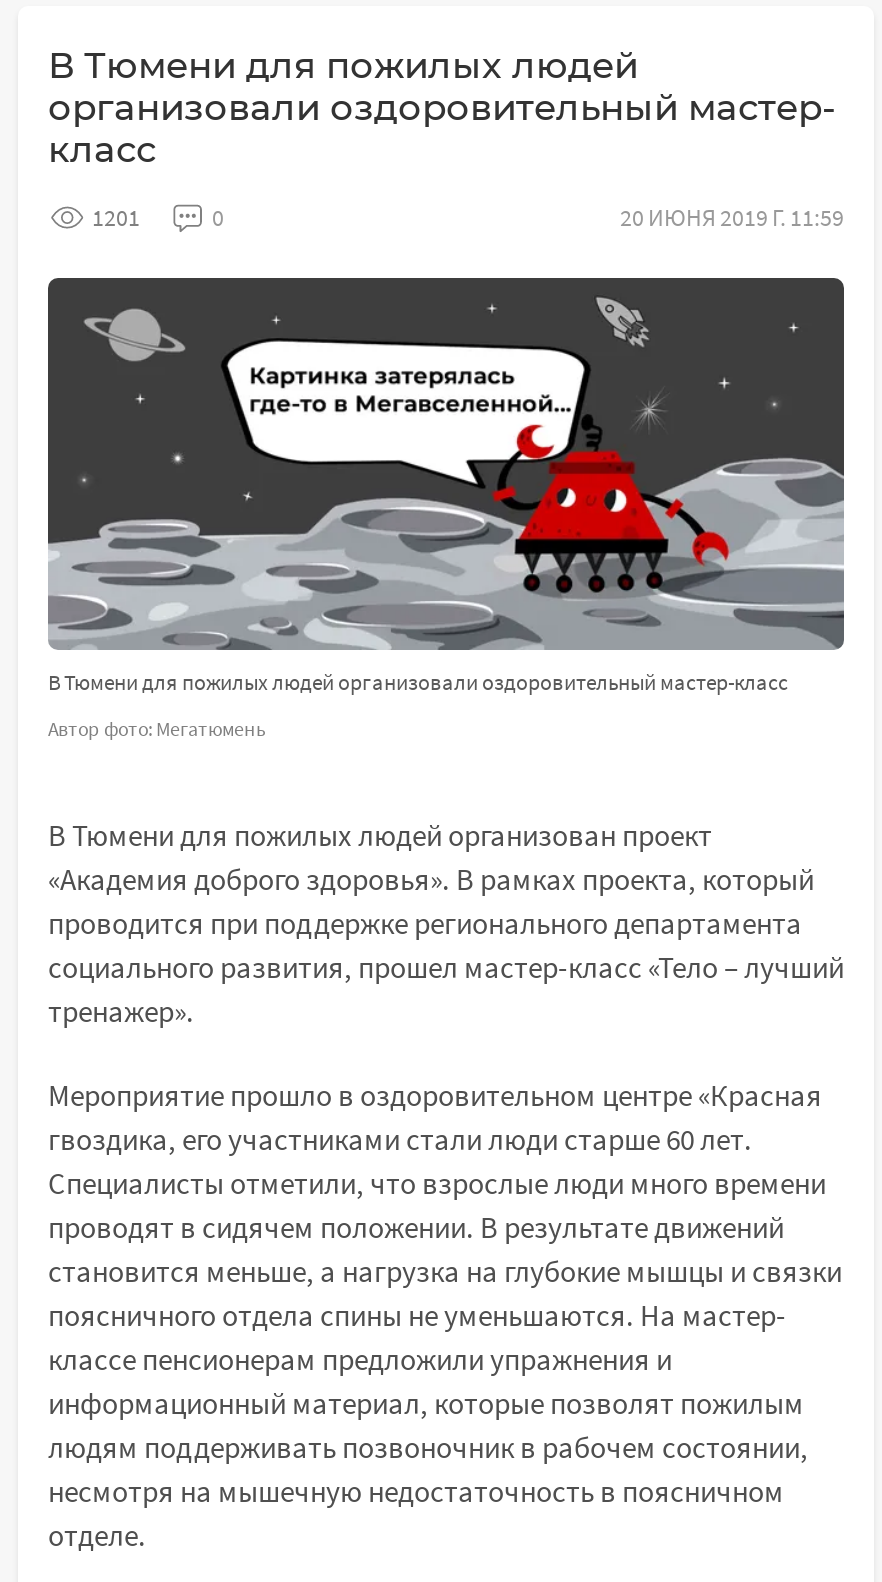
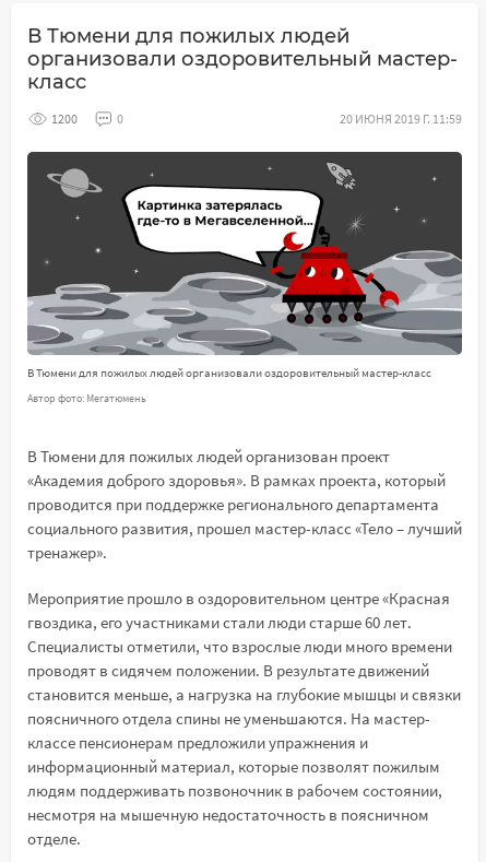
- 1201
+ 1200
